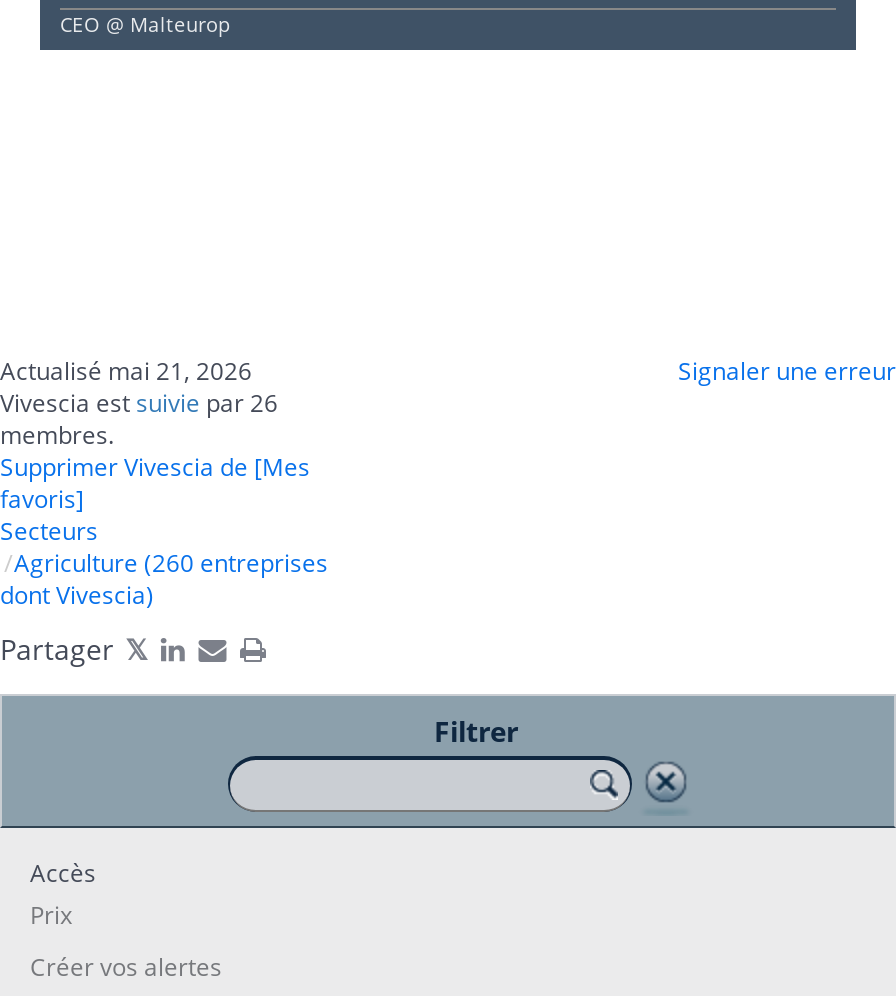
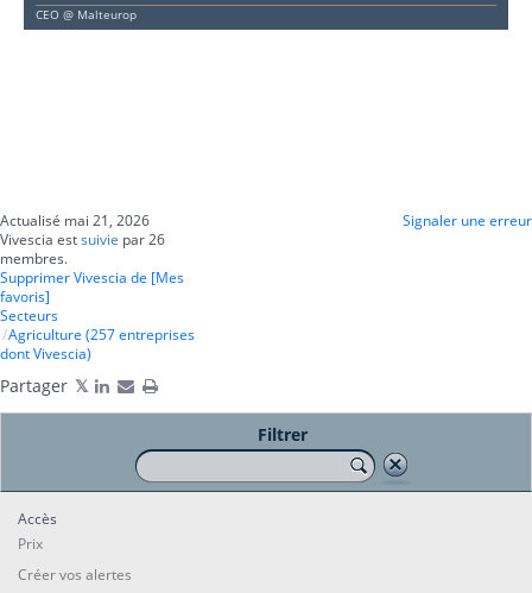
- Agriculture (260 entreprises
+ Agriculture (257 entreprises
